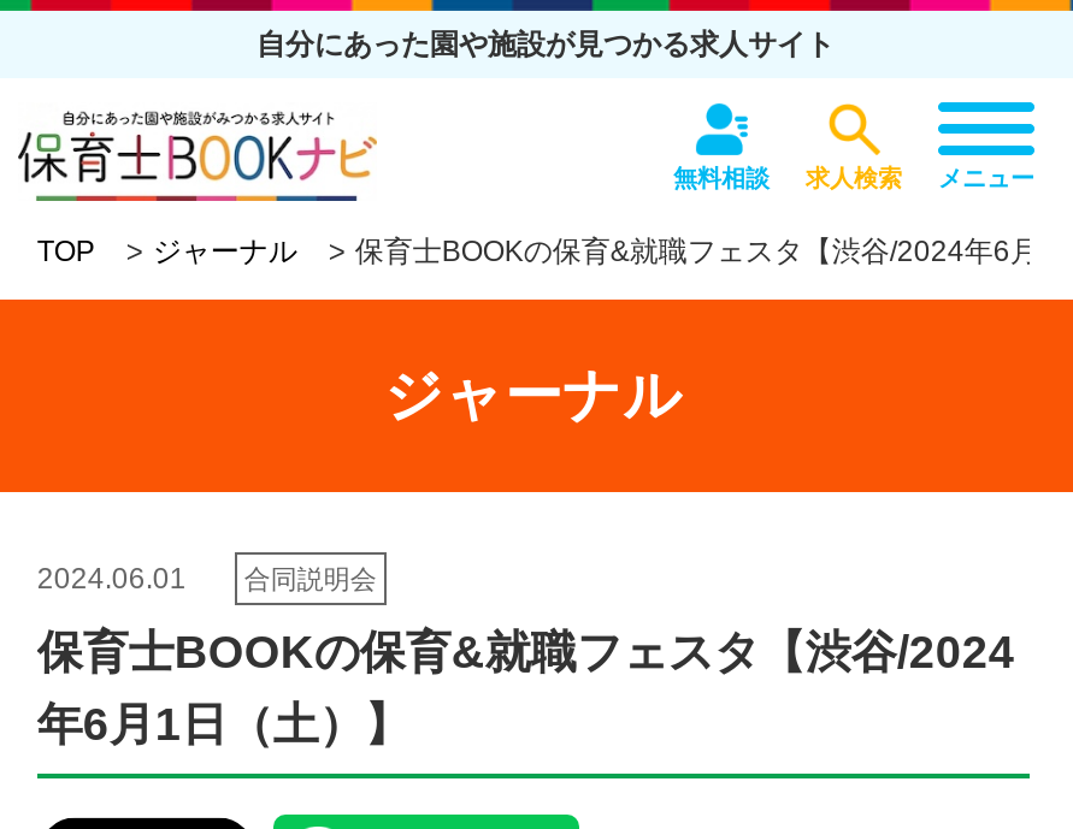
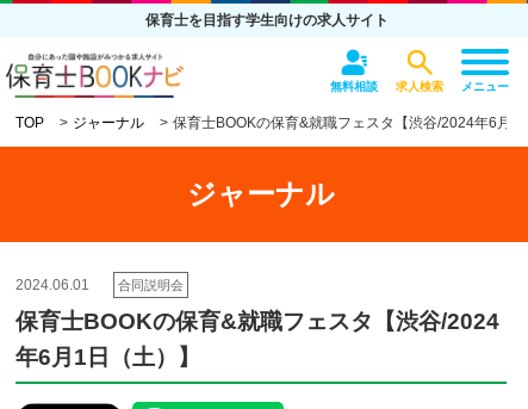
- 自分にあった園や施設が見つかる求人サイト
+ 保育士を目指す学生向けの求人サイト
